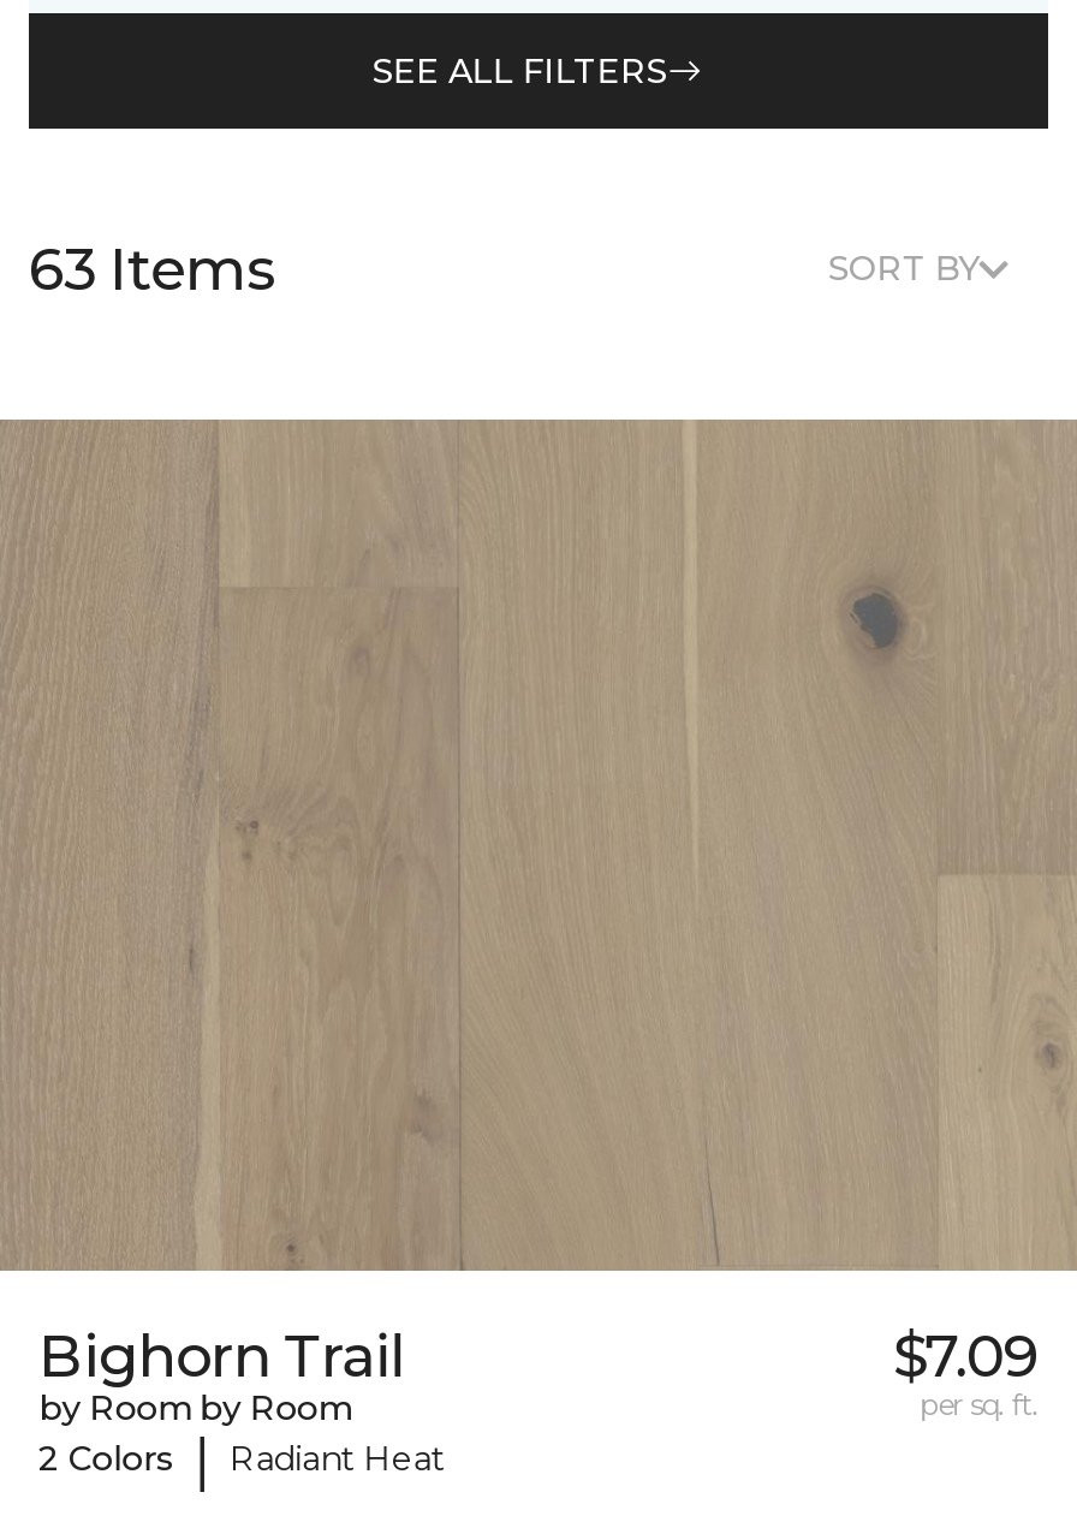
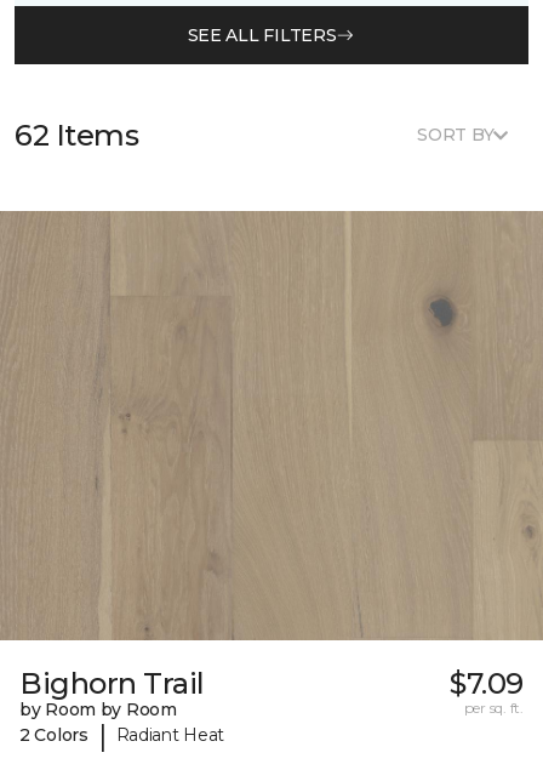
- 63 Items
+ 62 Items
